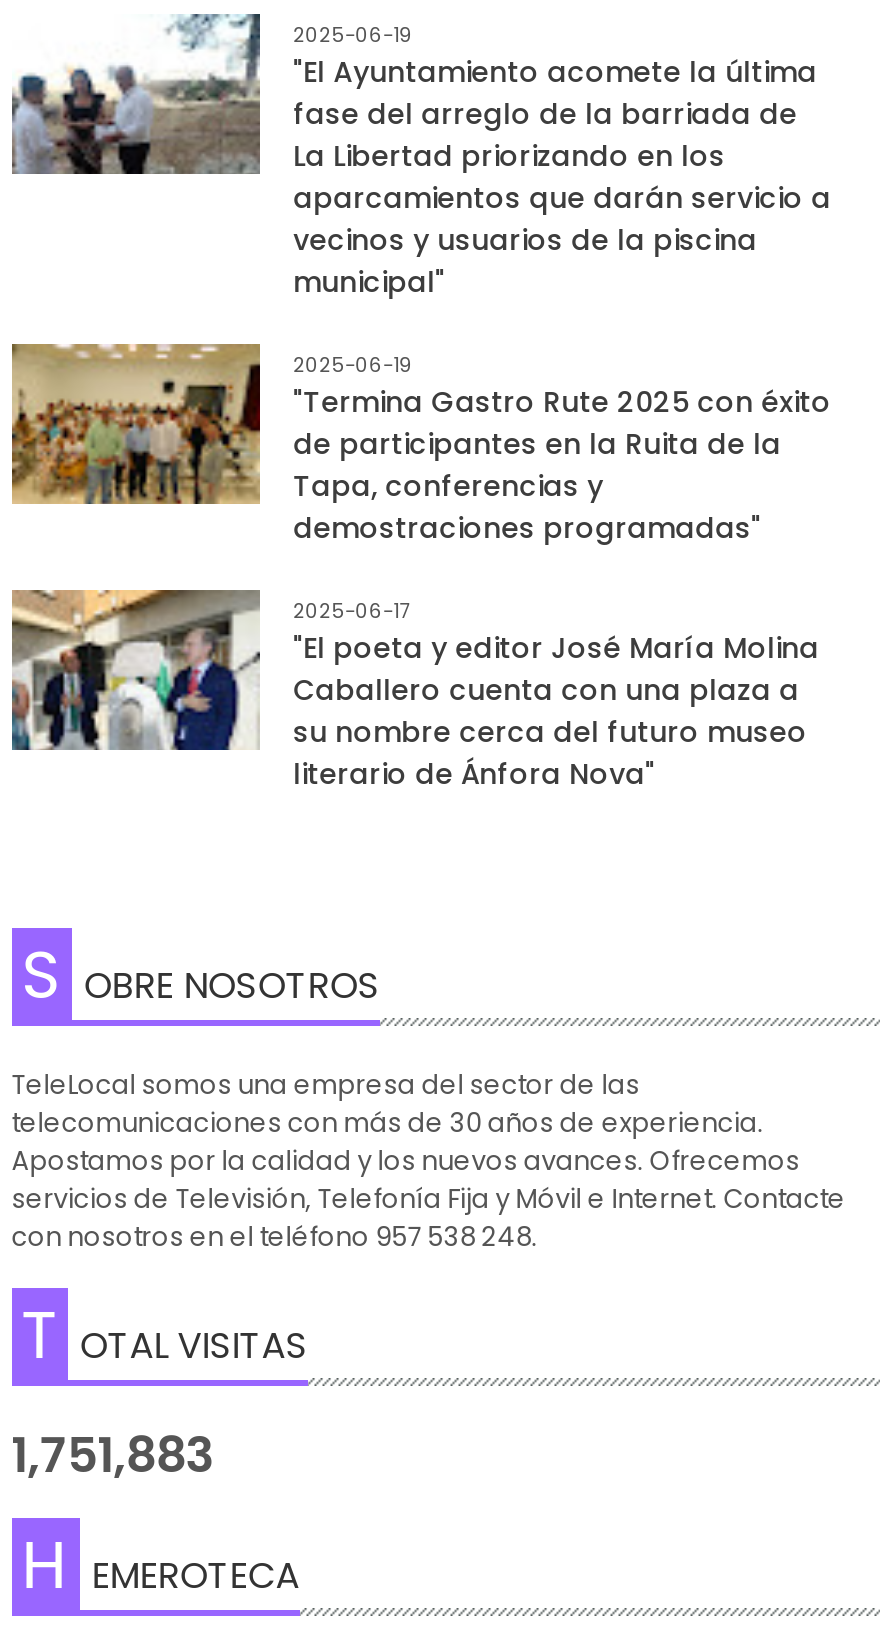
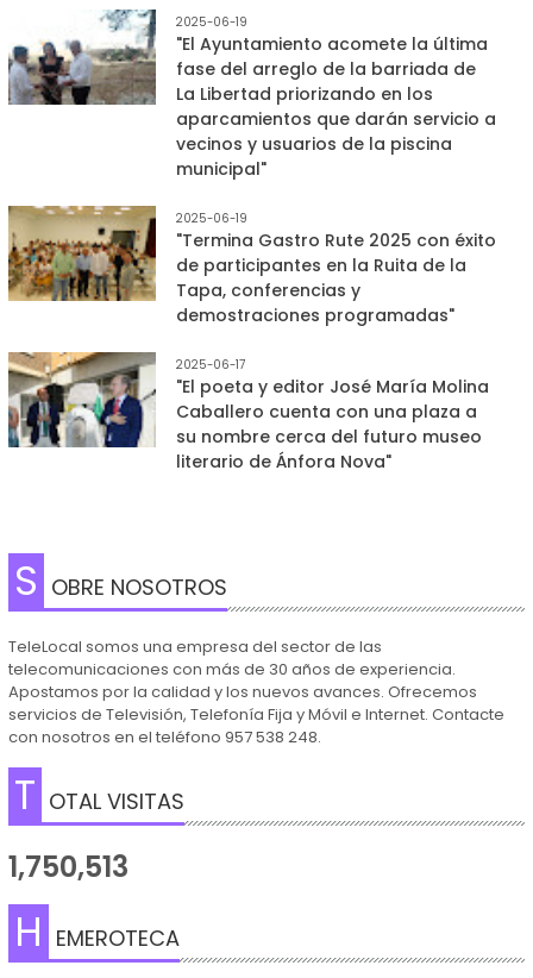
- 1,751,883
+ 1,750,513
